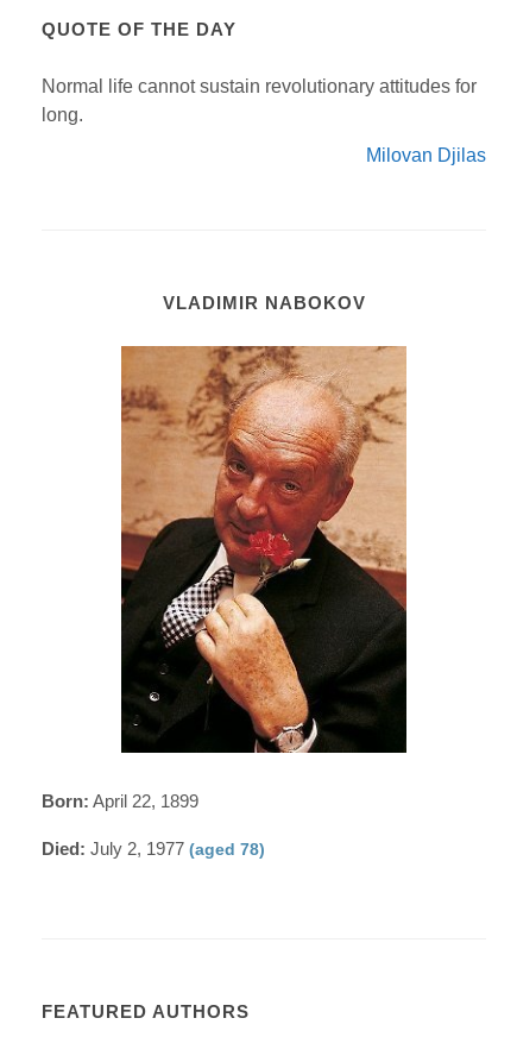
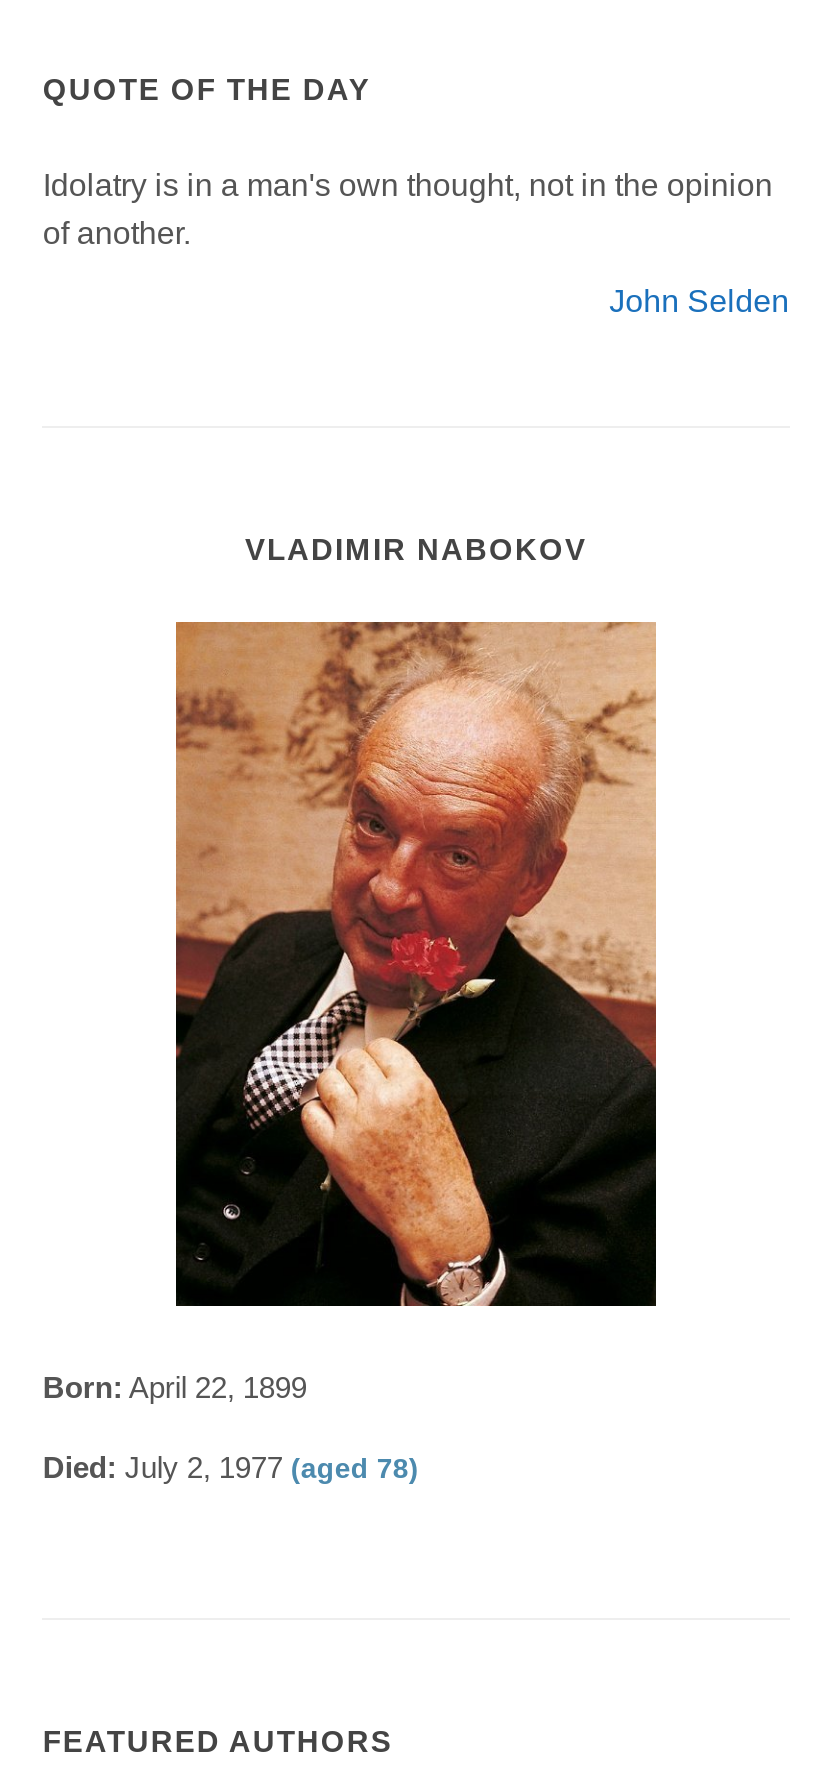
- Normal life cannot sustain revolutionary attitudes for
- long.
+ Idolatry is in a man's own thought, not in the opinion
+ of another.

- Milovan Djilas
+ John Selden
